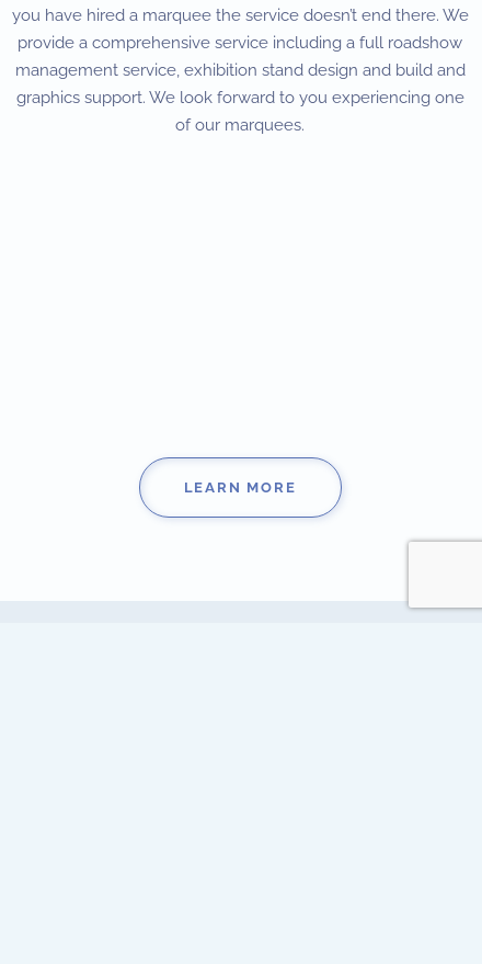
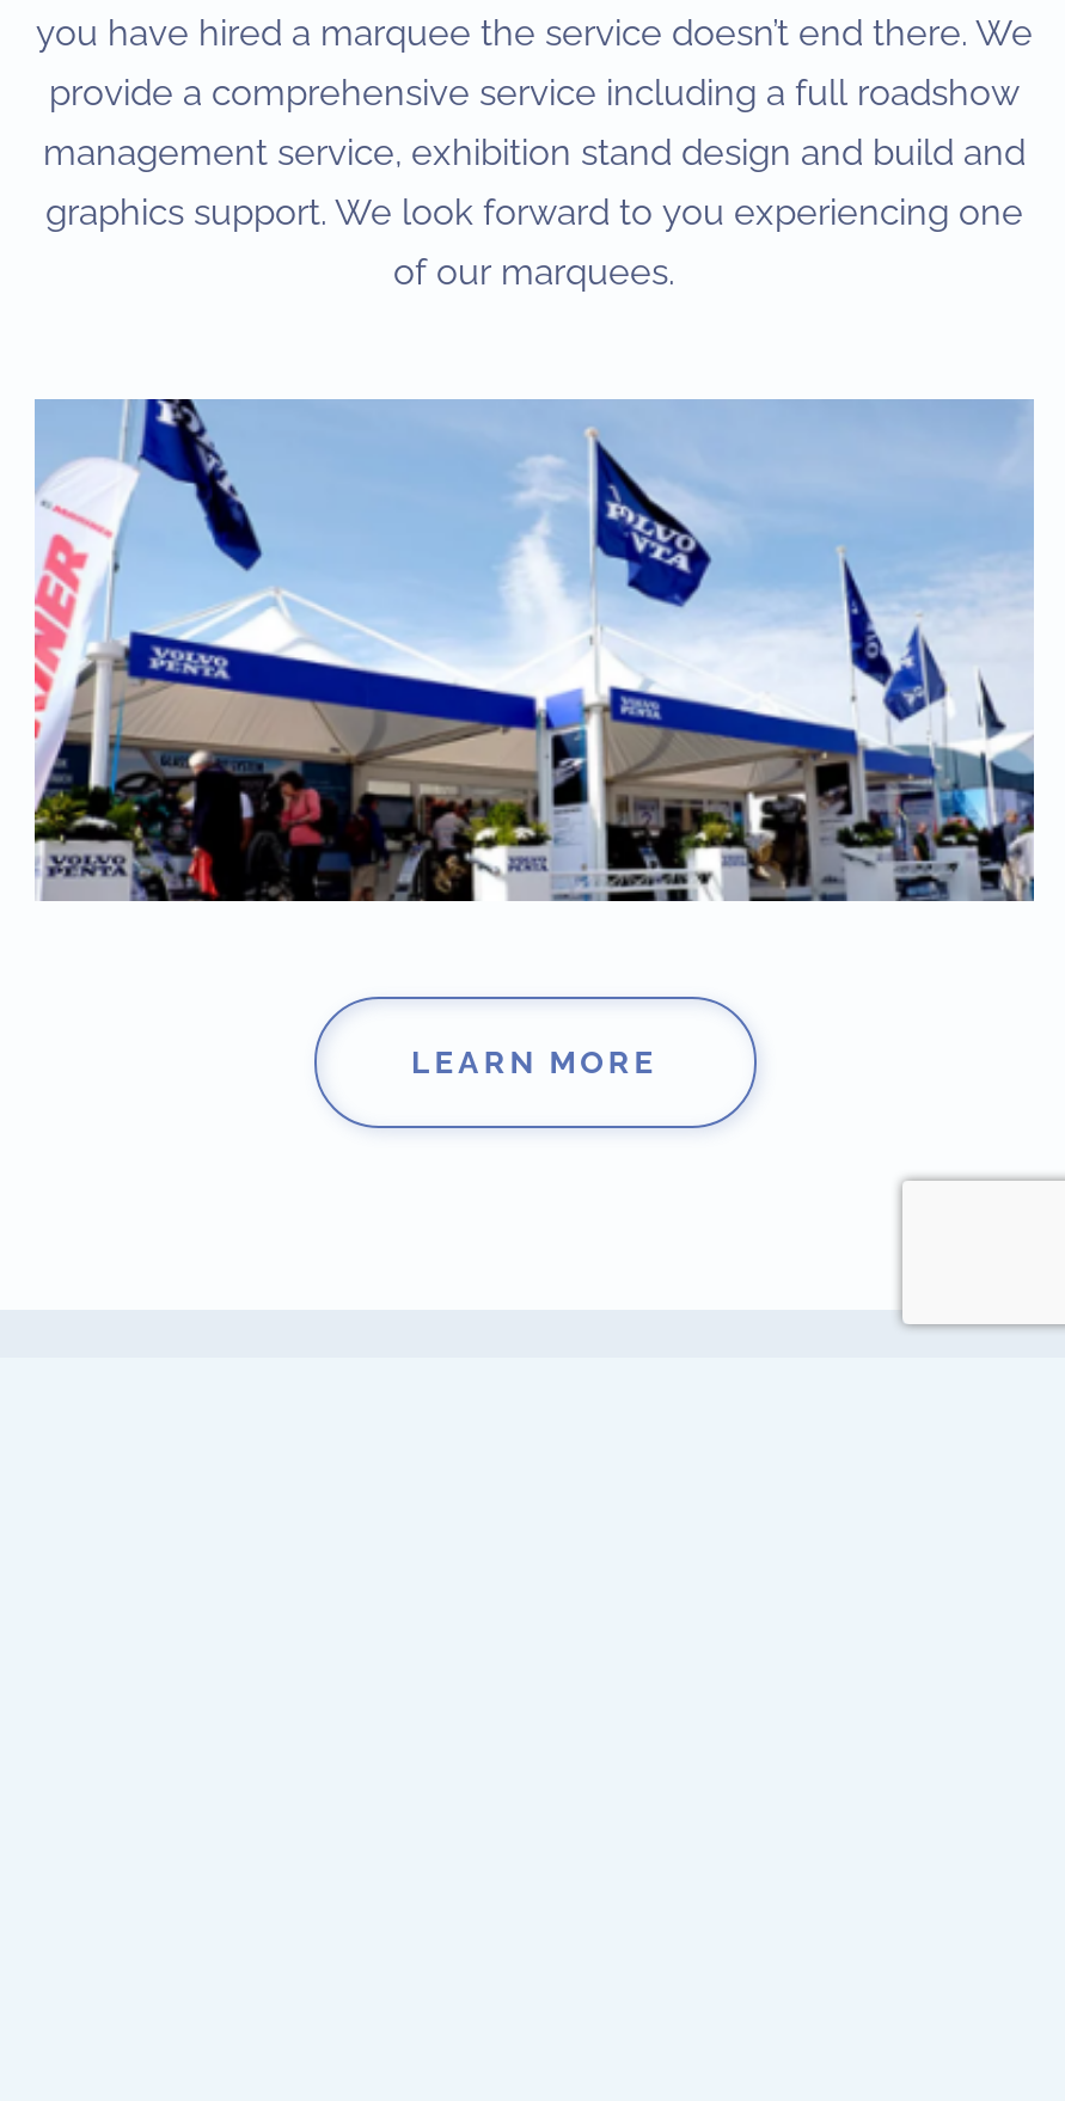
+ [image]
